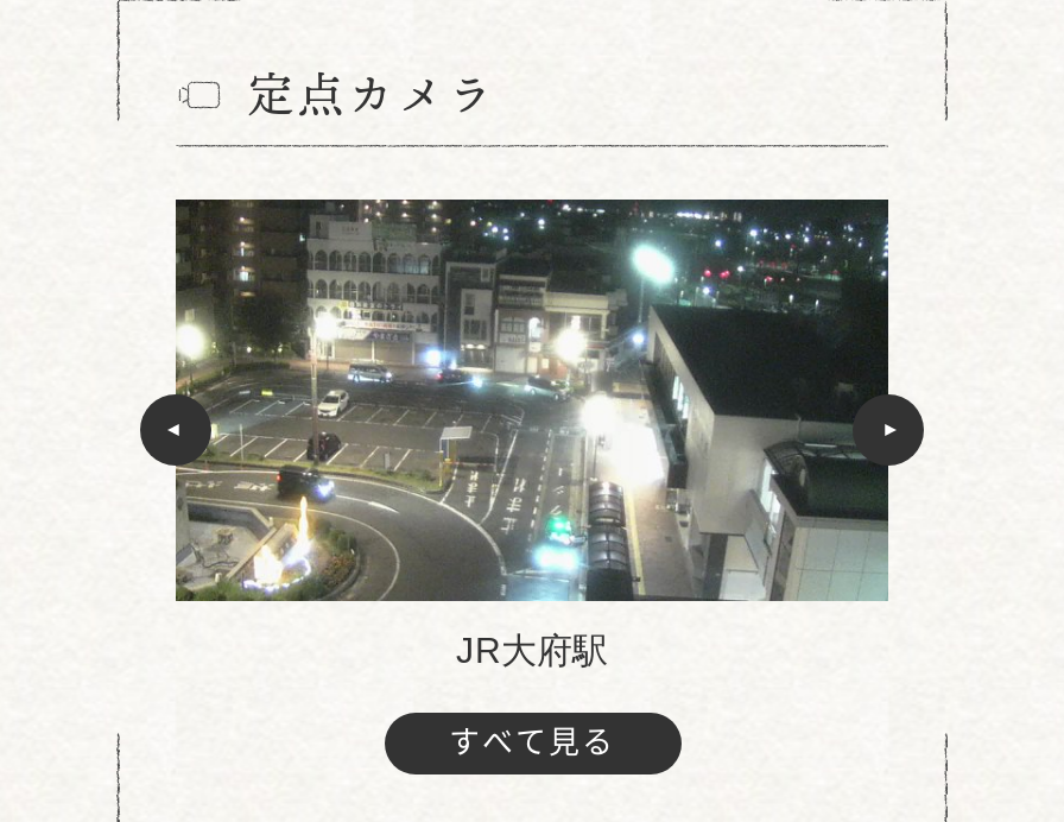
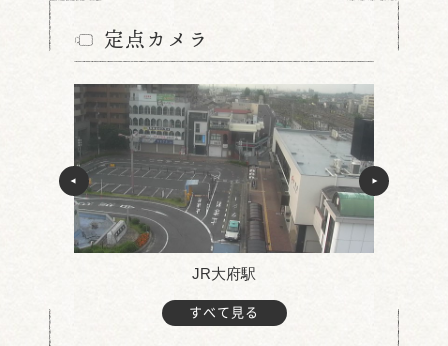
- [image]
+ [image]
